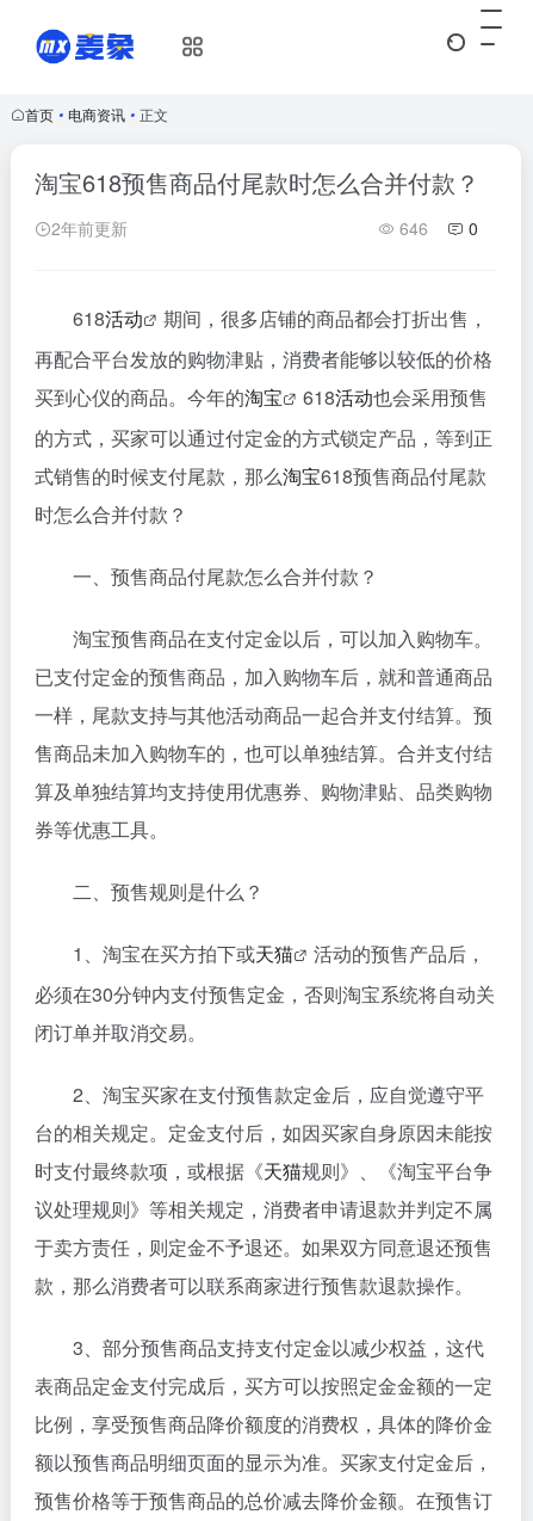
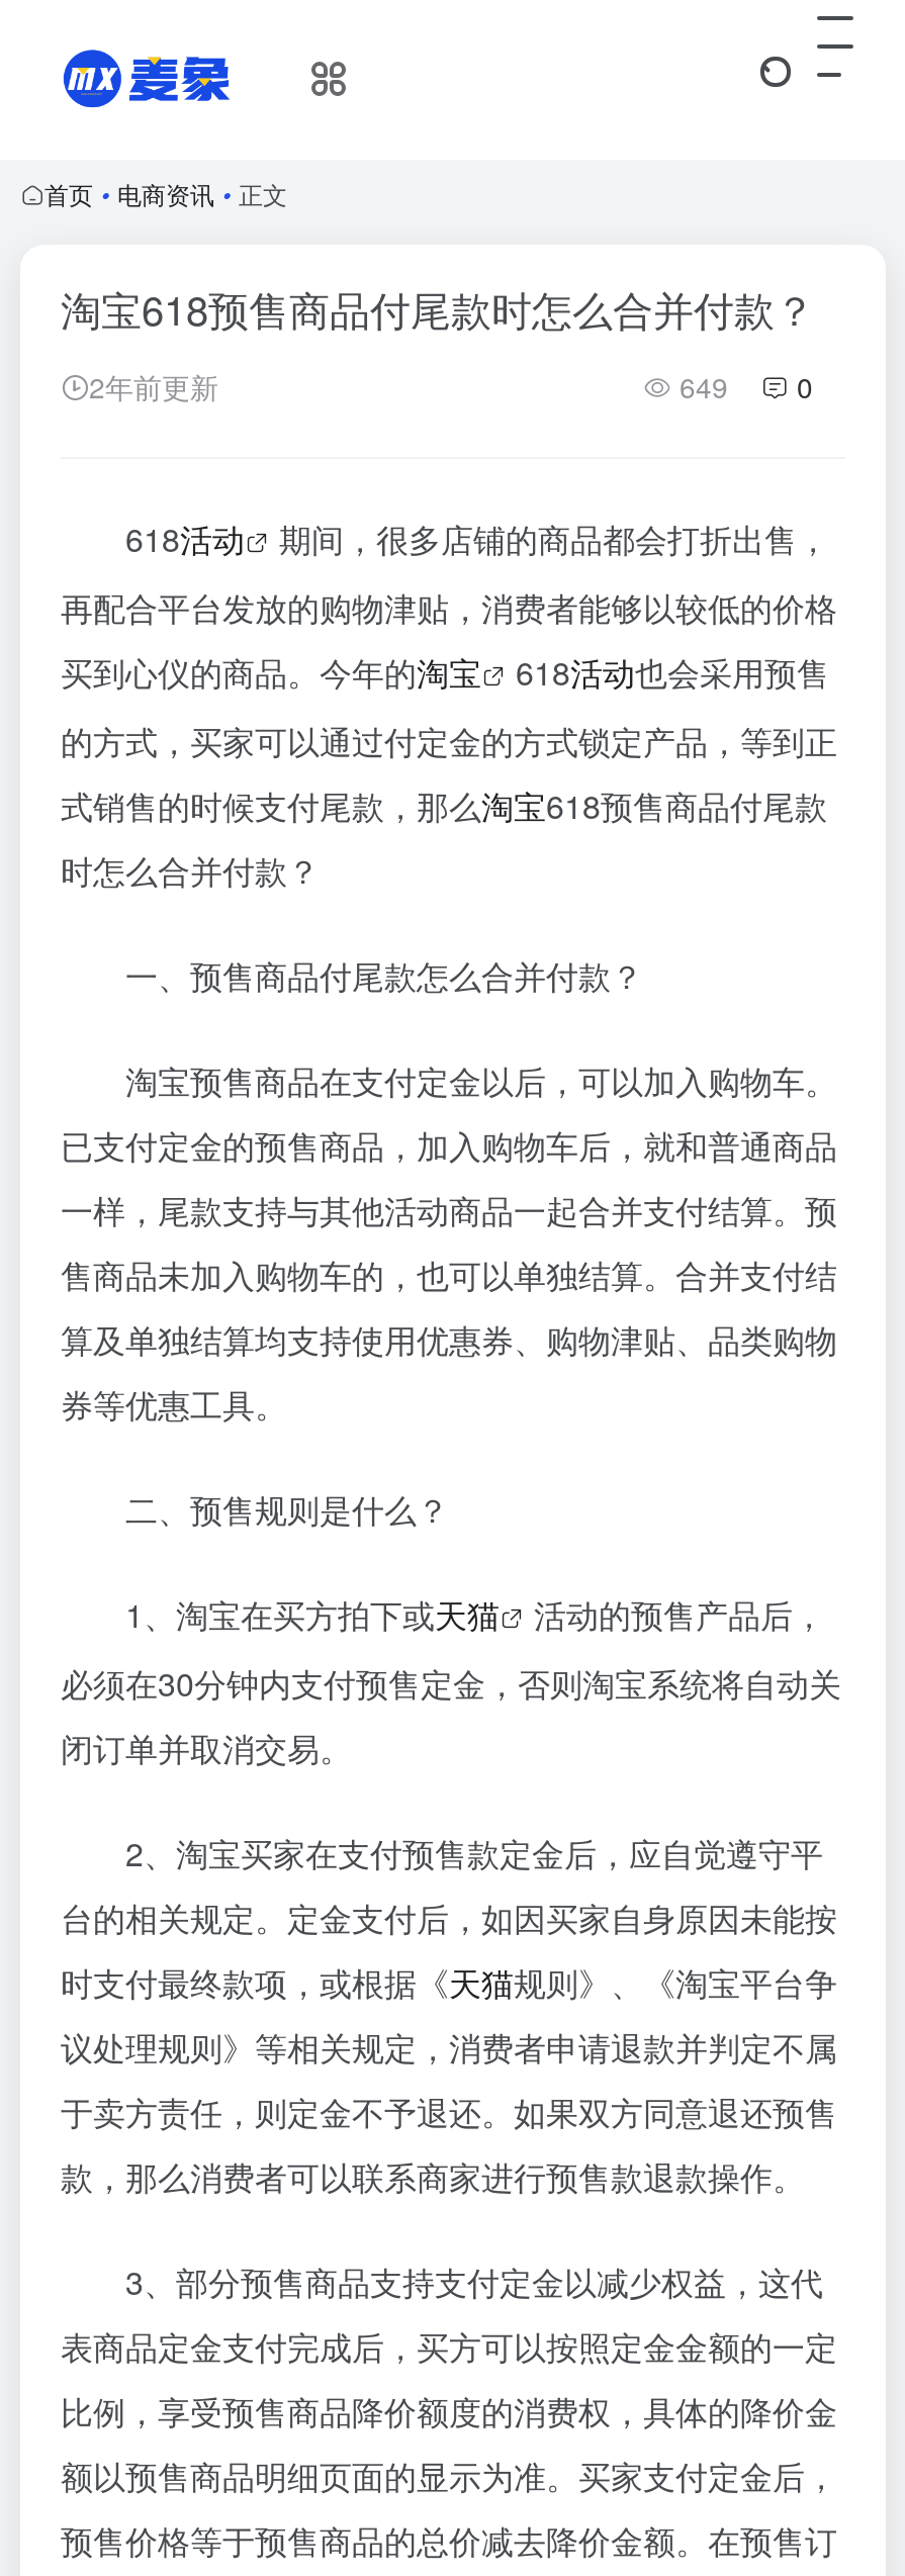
- 646 0
+ 649 0
